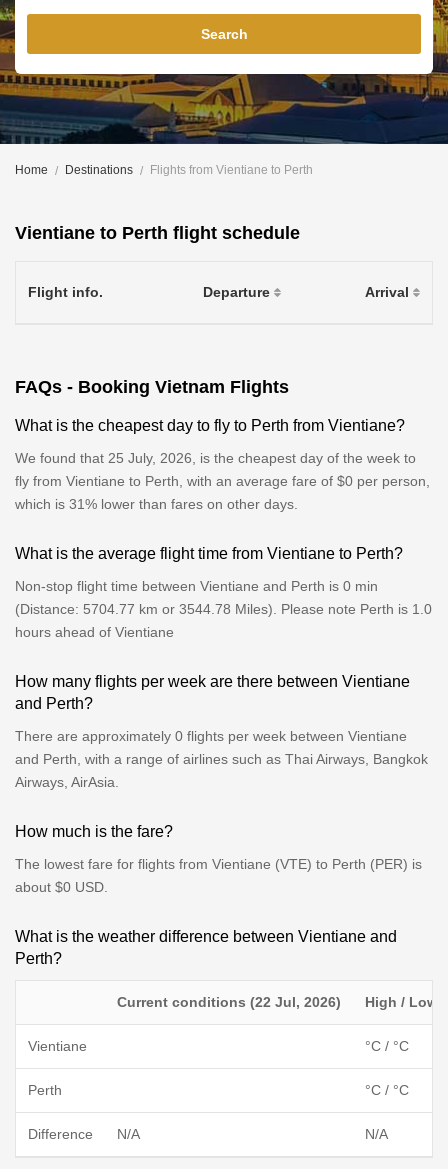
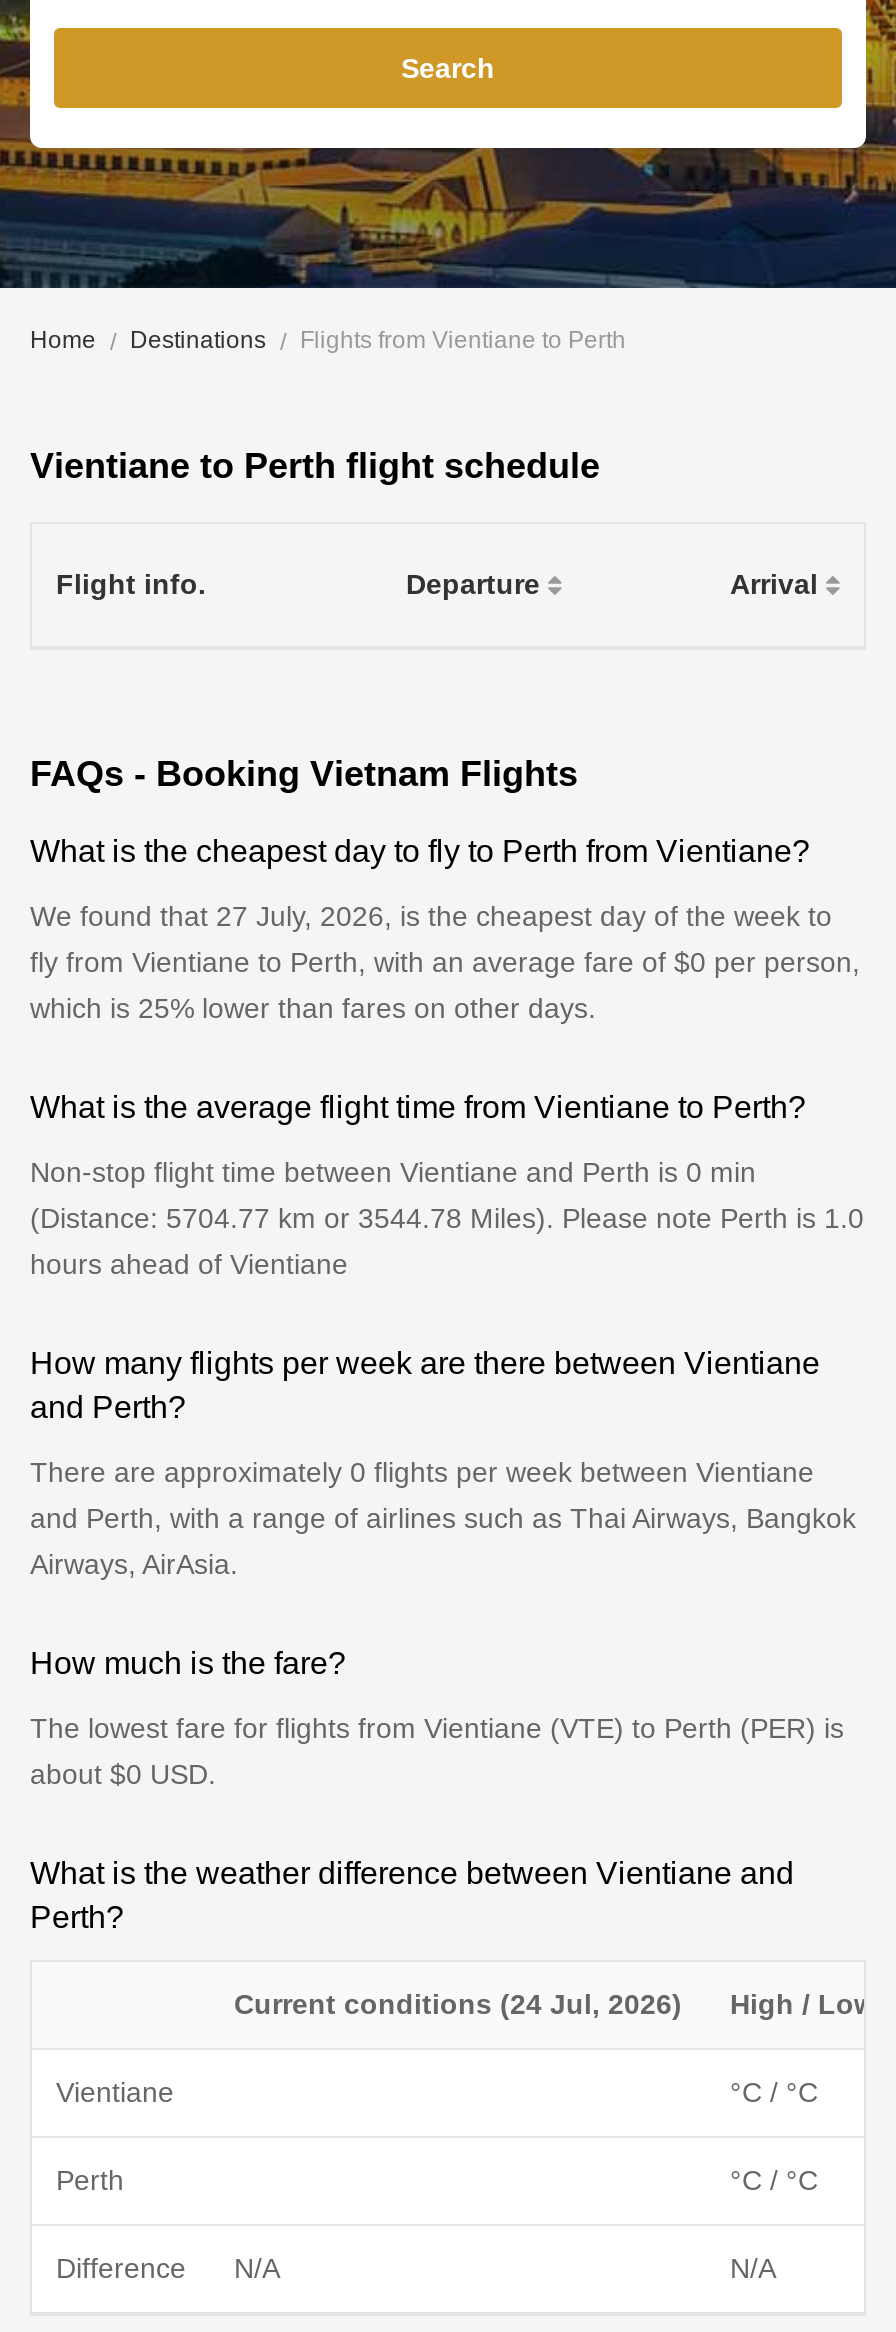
- We found that 25 July, 2026, is the cheapest day of the week to
+ We found that 27 July, 2026, is the cheapest day of the week to

- which is 31% lower than fares on other days.
+ which is 25% lower than fares on other days.

- Current conditions (22 Jul, 2026)
+ Current conditions (24 Jul, 2026)
